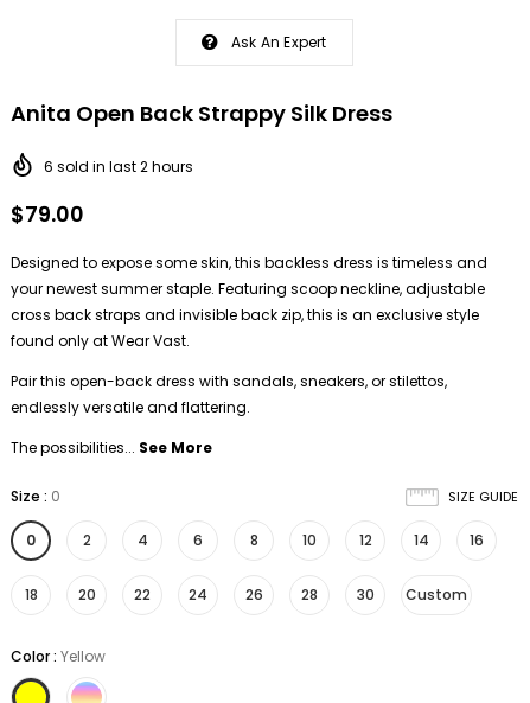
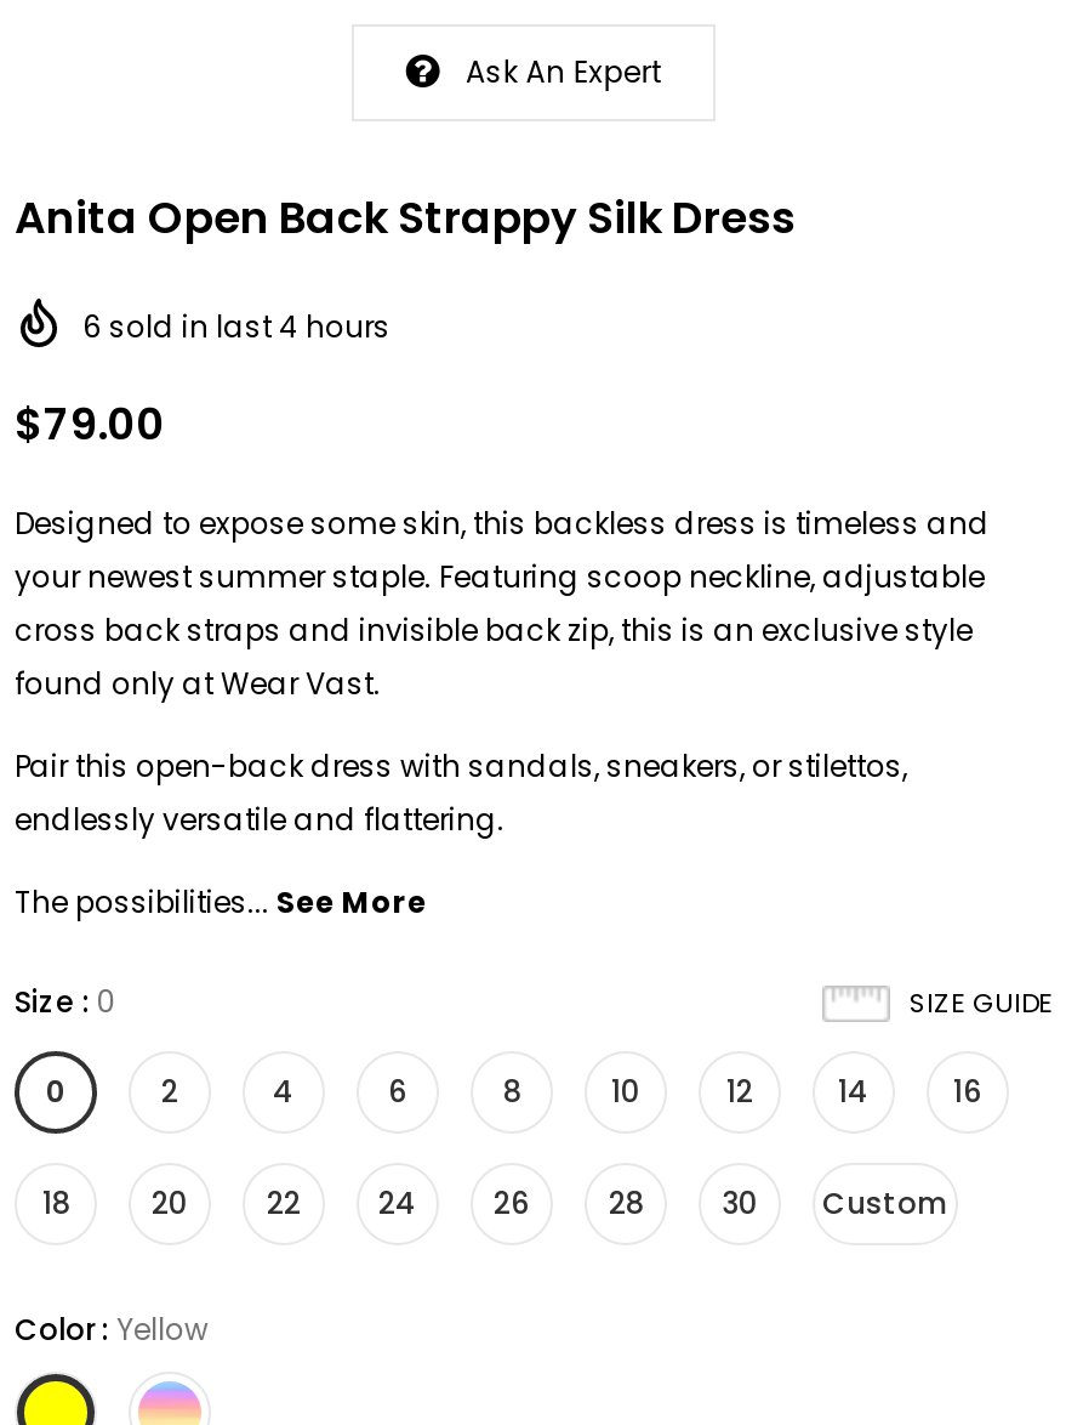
- 6 sold in last 2 hours
+ 6 sold in last 4 hours
